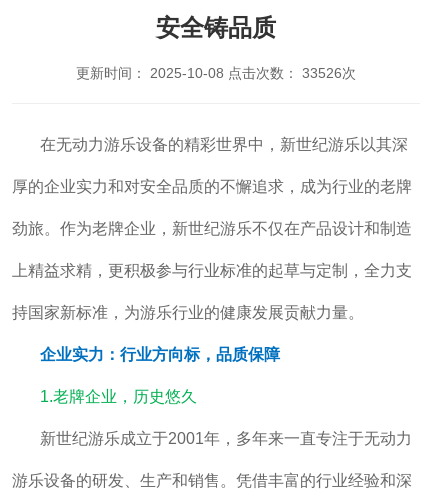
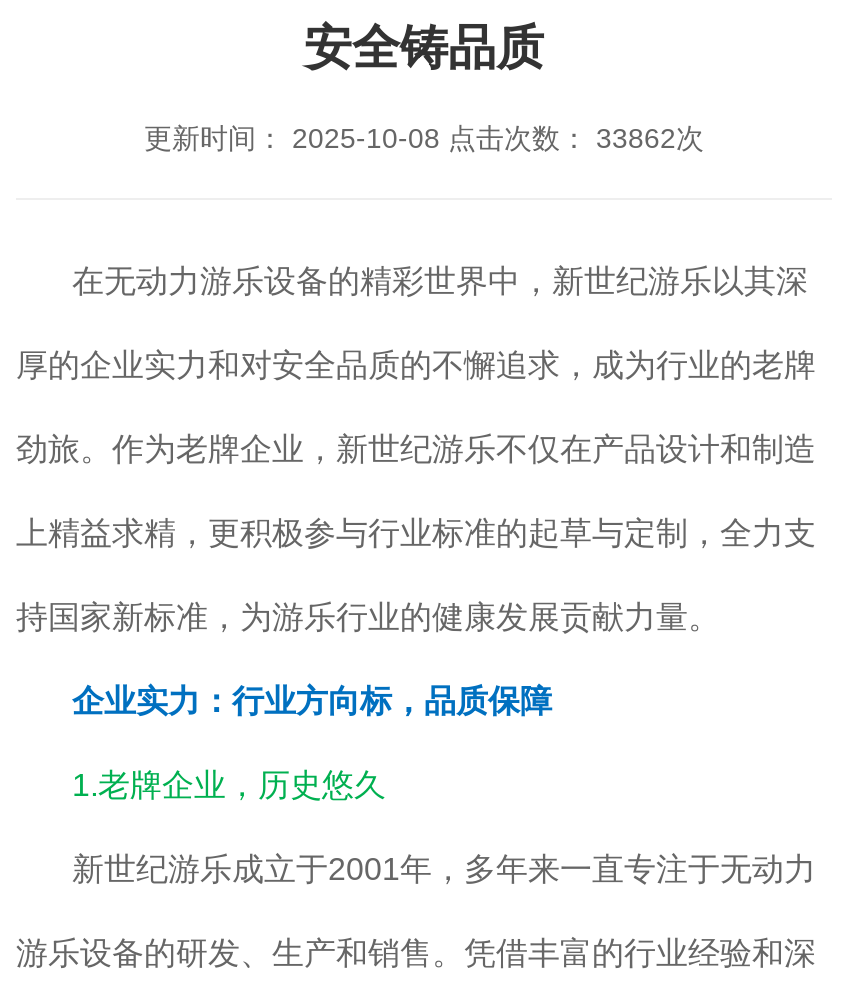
- 更新时间：2025-10-08点击次数：33526次
+ 更新时间：2025-10-08点击次数：33862次
